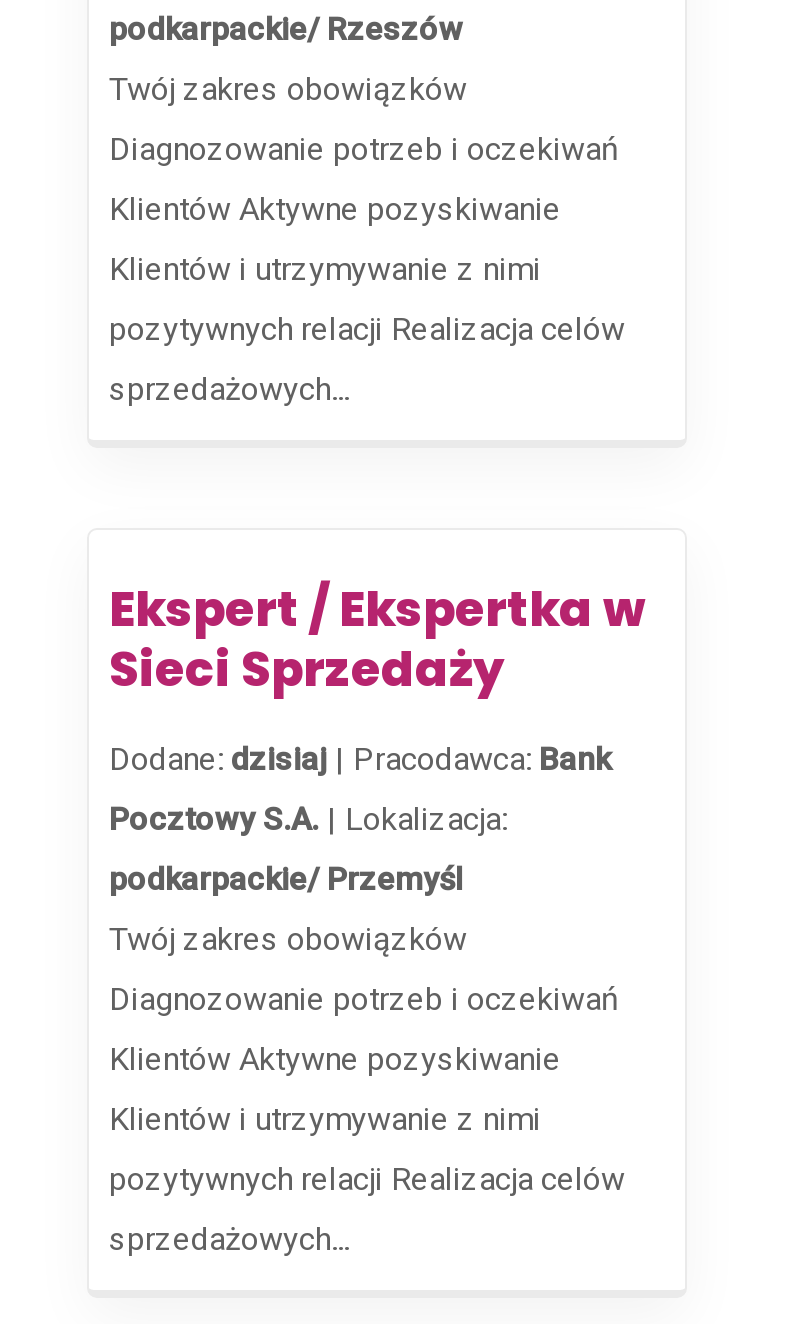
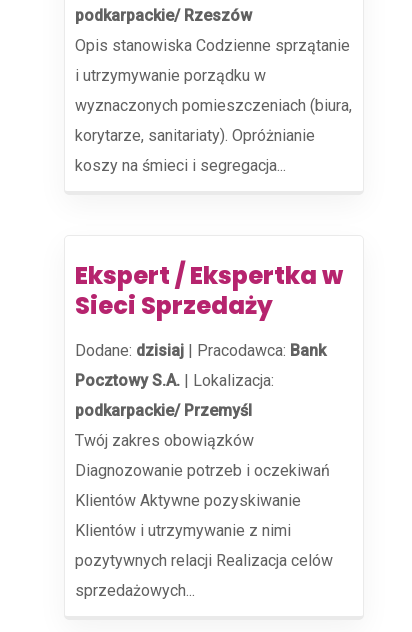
- Twój zakres obowiązków
- Diagnozowanie potrzeb i oczekiwań
- Klientów Aktywne pozyskiwanie
- Klientów i utrzymywanie z nimi
- pozytywnych relacji Realizacja celów
- sprzedażowych...
+ Opis stanowiska Codzienne sprzątanie
+ i utrzymywanie porządku w
+ wyznaczonych pomieszczeniach (biura,
+ korytarze, sanitariaty). Opróżnianie
+ koszy na śmieci i segregacja...
